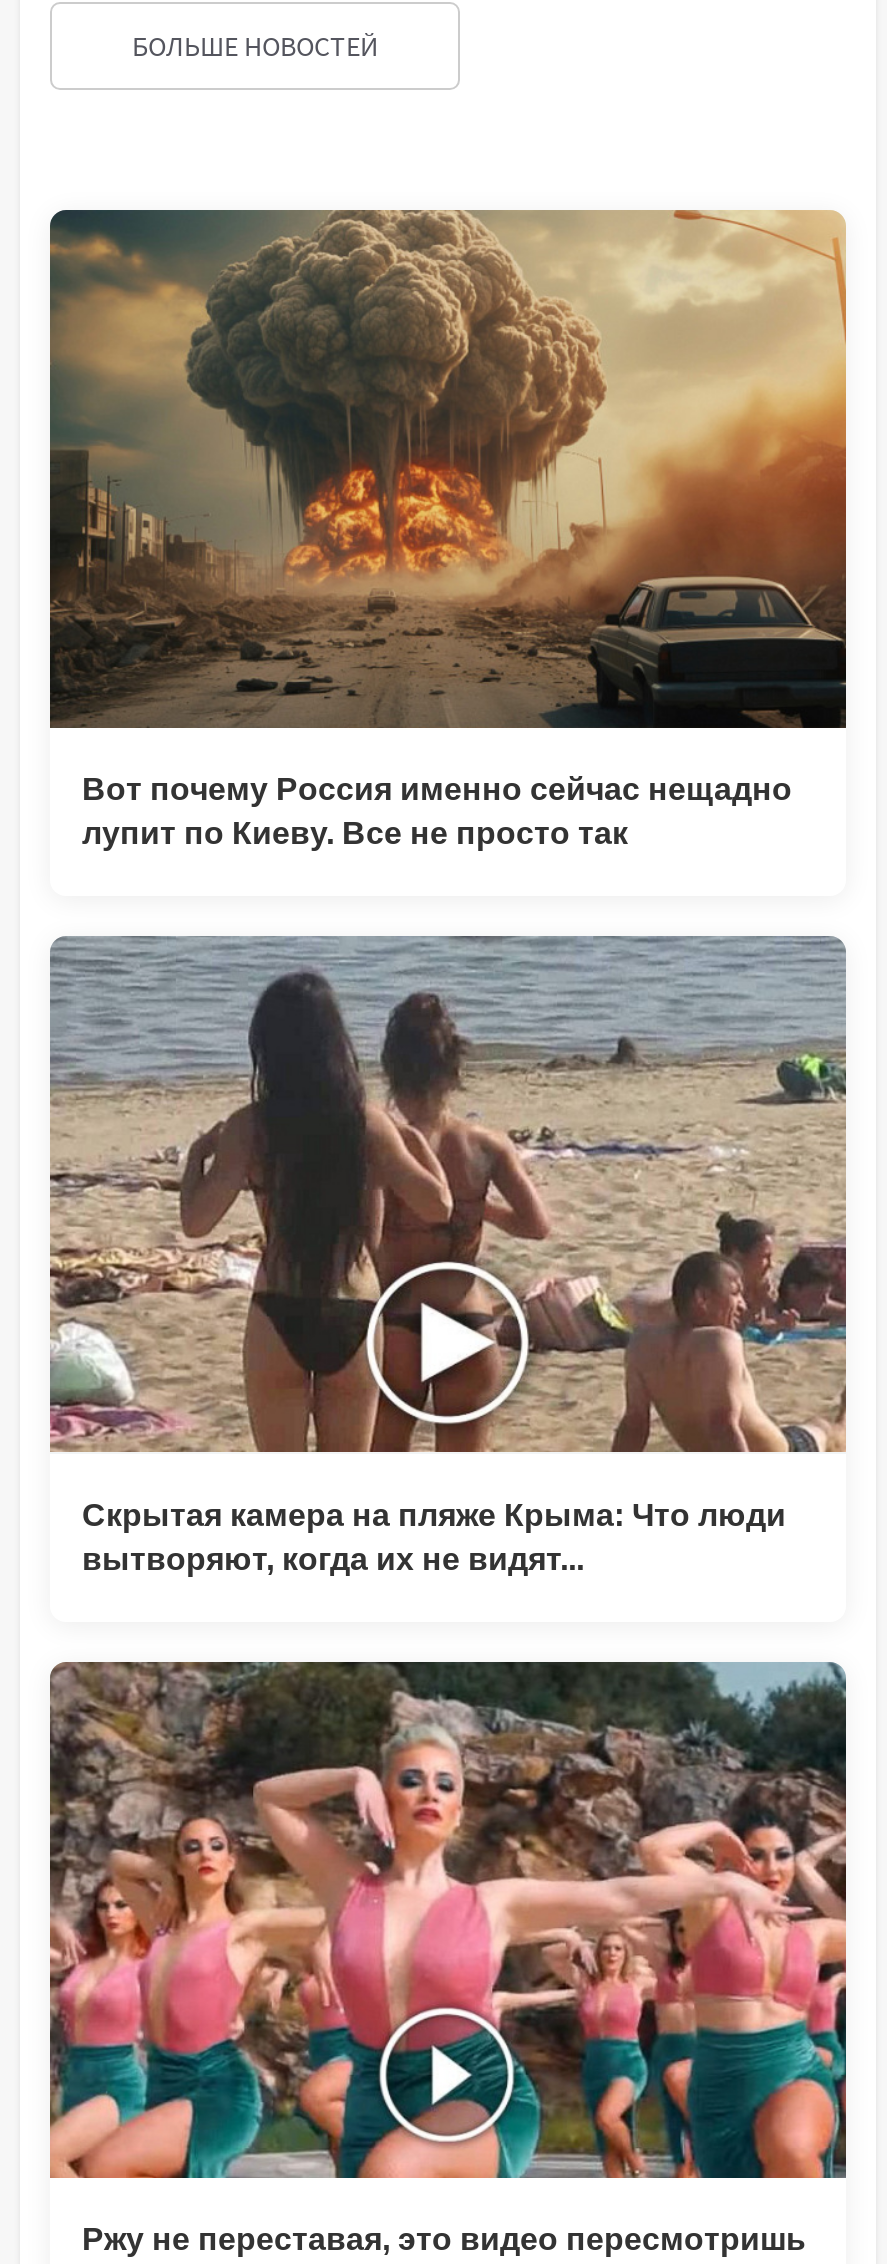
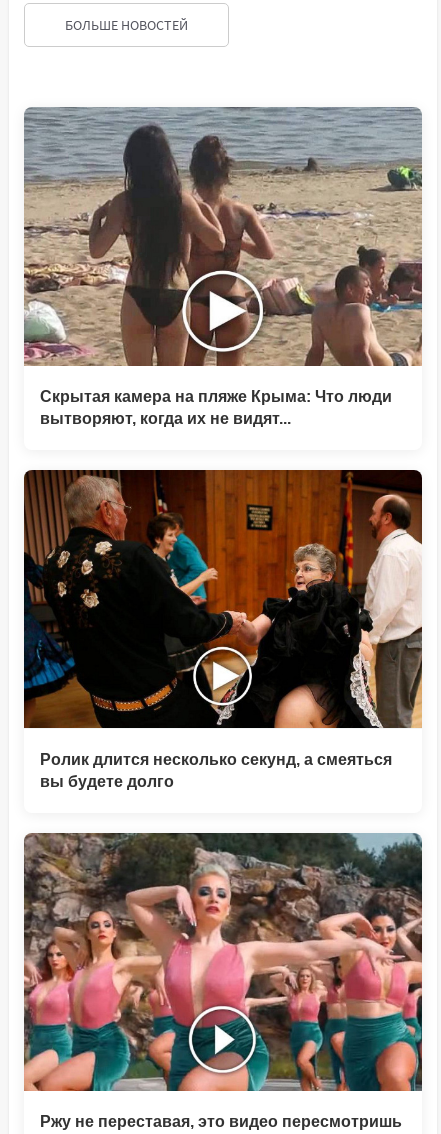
- [image]
- Вот почему Россия именно сейчас нещадно
- лупит по Киеву. Все не просто так

moved up: [image] | Скрытая камера на пляже Крыма: Что люди | вытворяют, когда их не видят...

+ [image]
+ Ролик длится несколько секунд, а смеяться
+ вы будете долго
